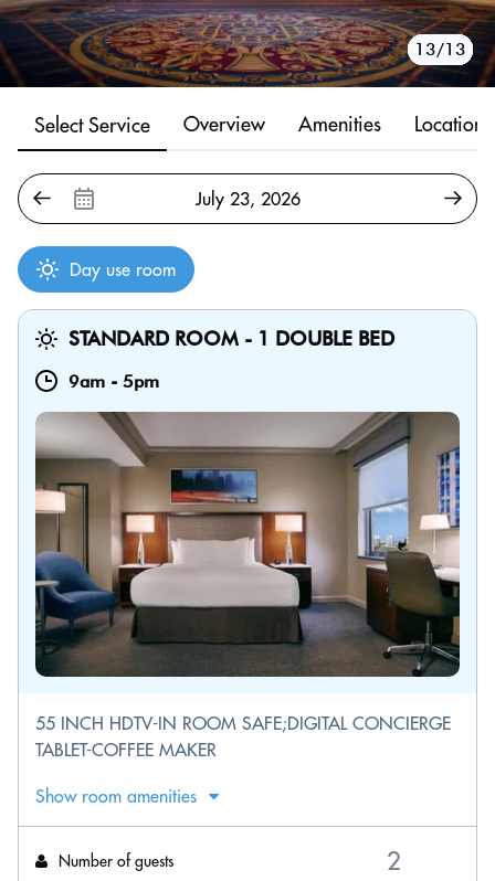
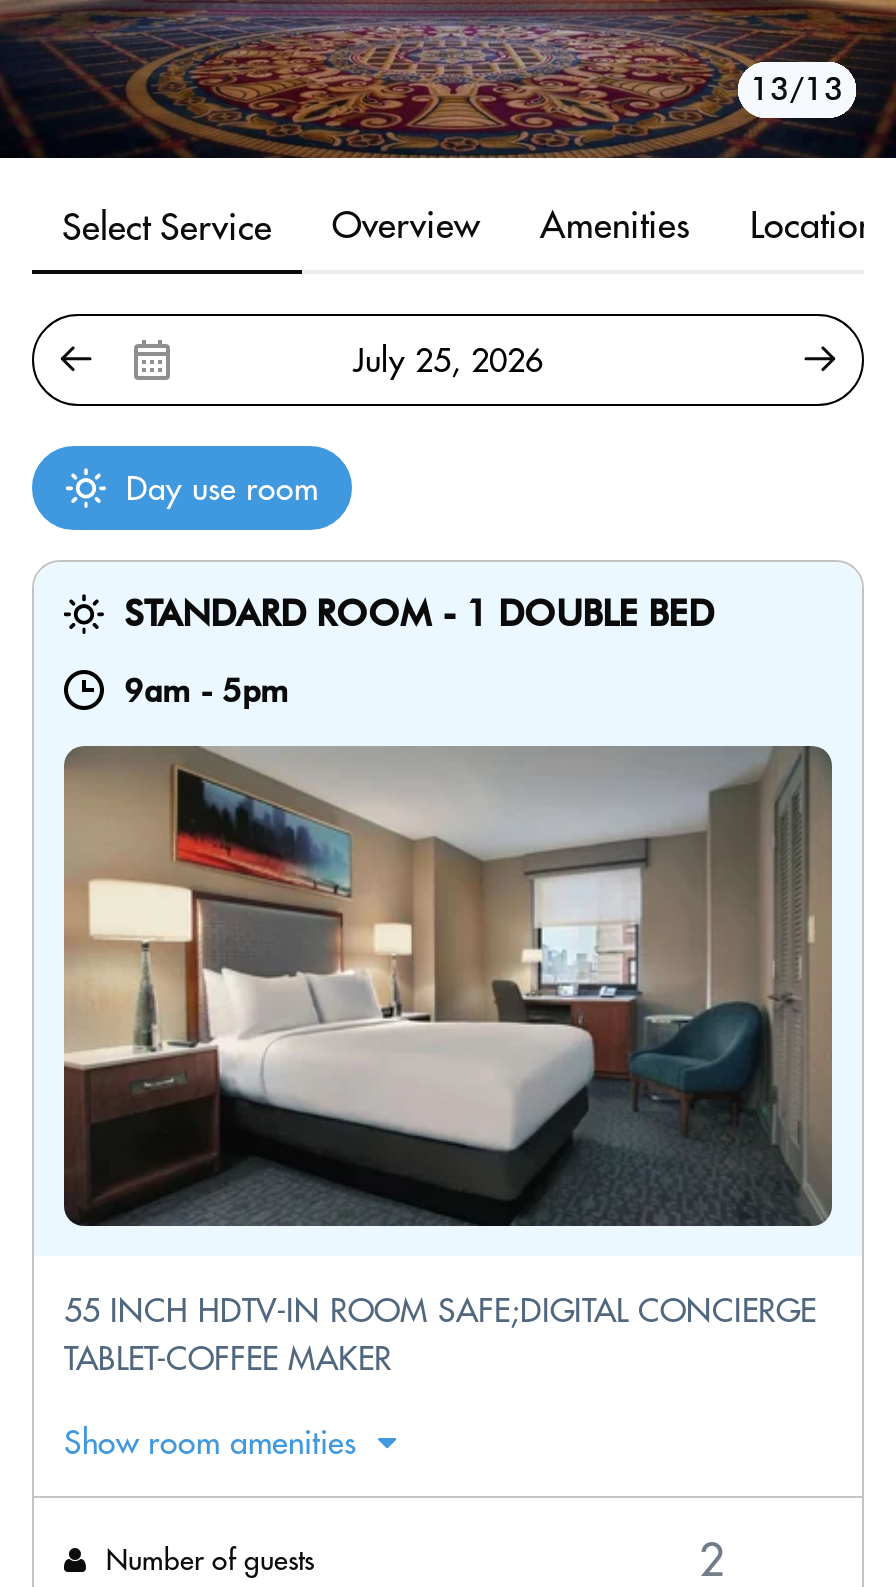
- [image]
+ [image]
